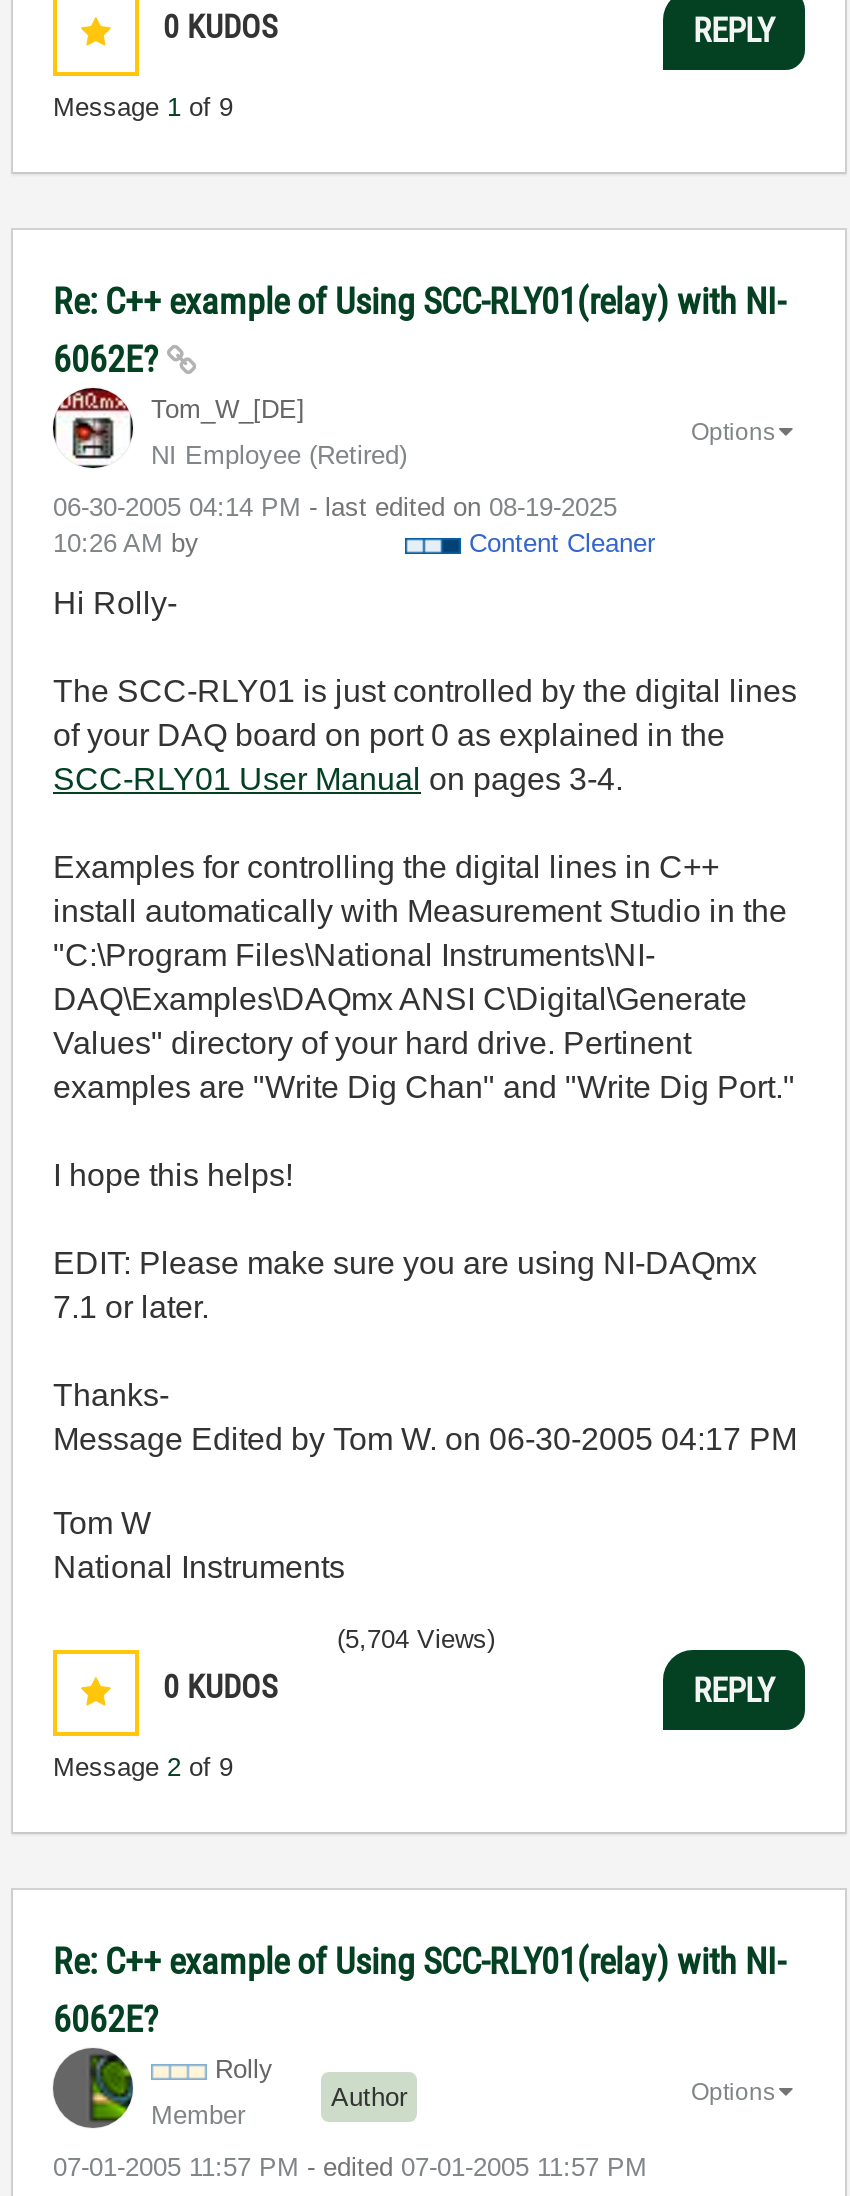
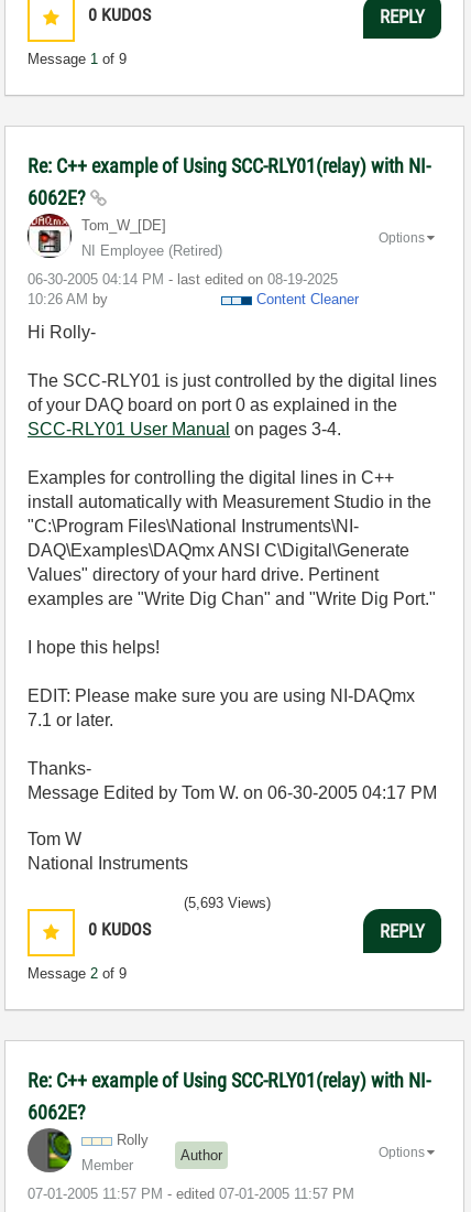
- (5,704 Views)
+ (5,693 Views)
